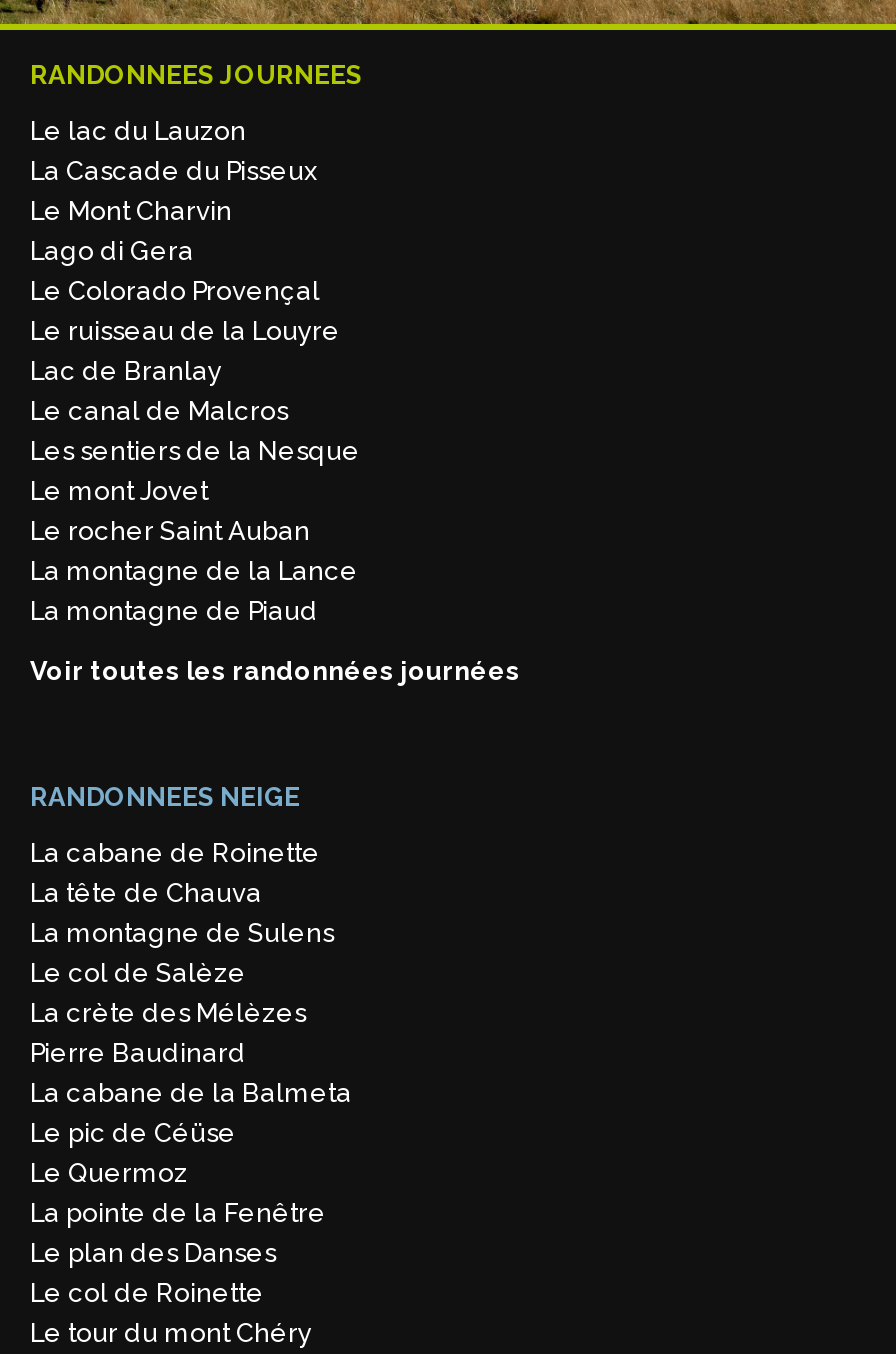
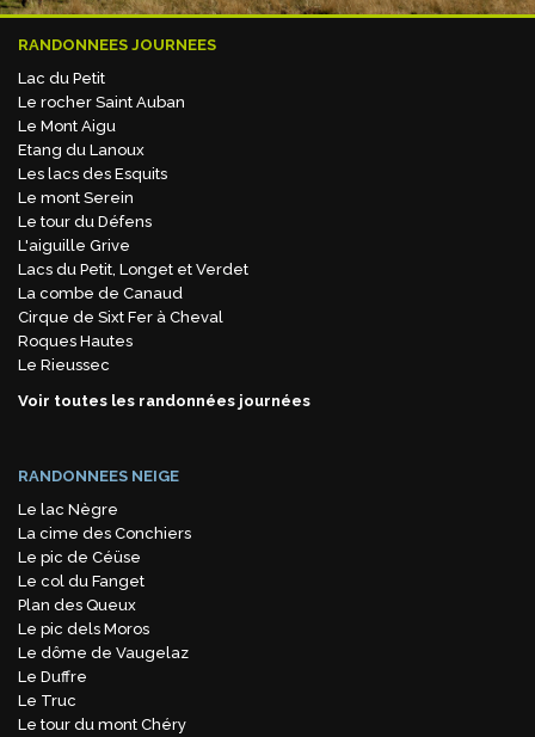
- Le lac du Lauzon
- La Cascade du Pisseux
- Le Mont Charvin
- Lago di Gera
- Le Colorado Provençal
- Le ruisseau de la Louyre
- Lac de Branlay
- Le canal de Malcros
- Les sentiers de la Nesque
- Le mont Jovet
+ Lac du Petit

moved up: Le rocher Saint Auban

- La montagne de la Lance
- La montagne de Piaud
+ Le Mont Aigu
+ Etang du Lanoux
+ Les lacs des Esquits
+ Le mont Serein
+ Le tour du Défens
+ L'aiguille Grive
+ Lacs du Petit, Longet et Verdet
+ La combe de Canaud
+ Cirque de Sixt Fer à Cheval
+ Roques Hautes
+ Le Rieussec

- La cabane de Roinette
- La tête de Chauva
- La montagne de Sulens
- Le col de Salèze
- La crète des Mélèzes
- Pierre Baudinard
- La cabane de la Balmeta
+ Le lac Nègre
+ La cime des Conchiers

moved up: Le pic de Céüse

- Le Quermoz
- La pointe de la Fenêtre
- Le plan des Danses
- Le col de Roinette
+ Le col du Fanget
+ Plan des Queux
+ Le pic dels Moros
+ Le dôme de Vaugelaz
+ Le Duffre
+ Le Truc
